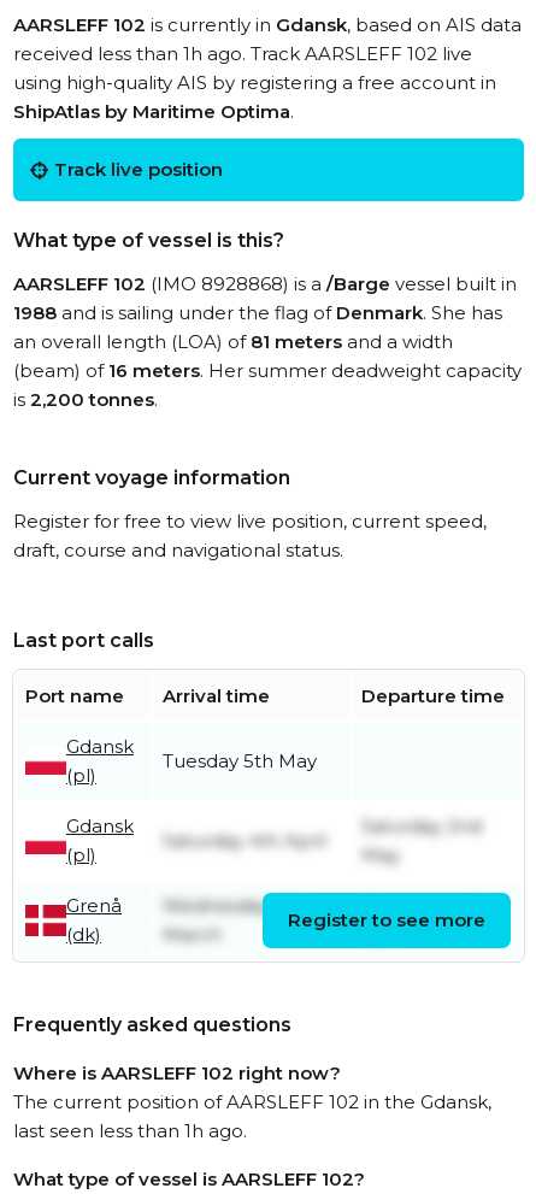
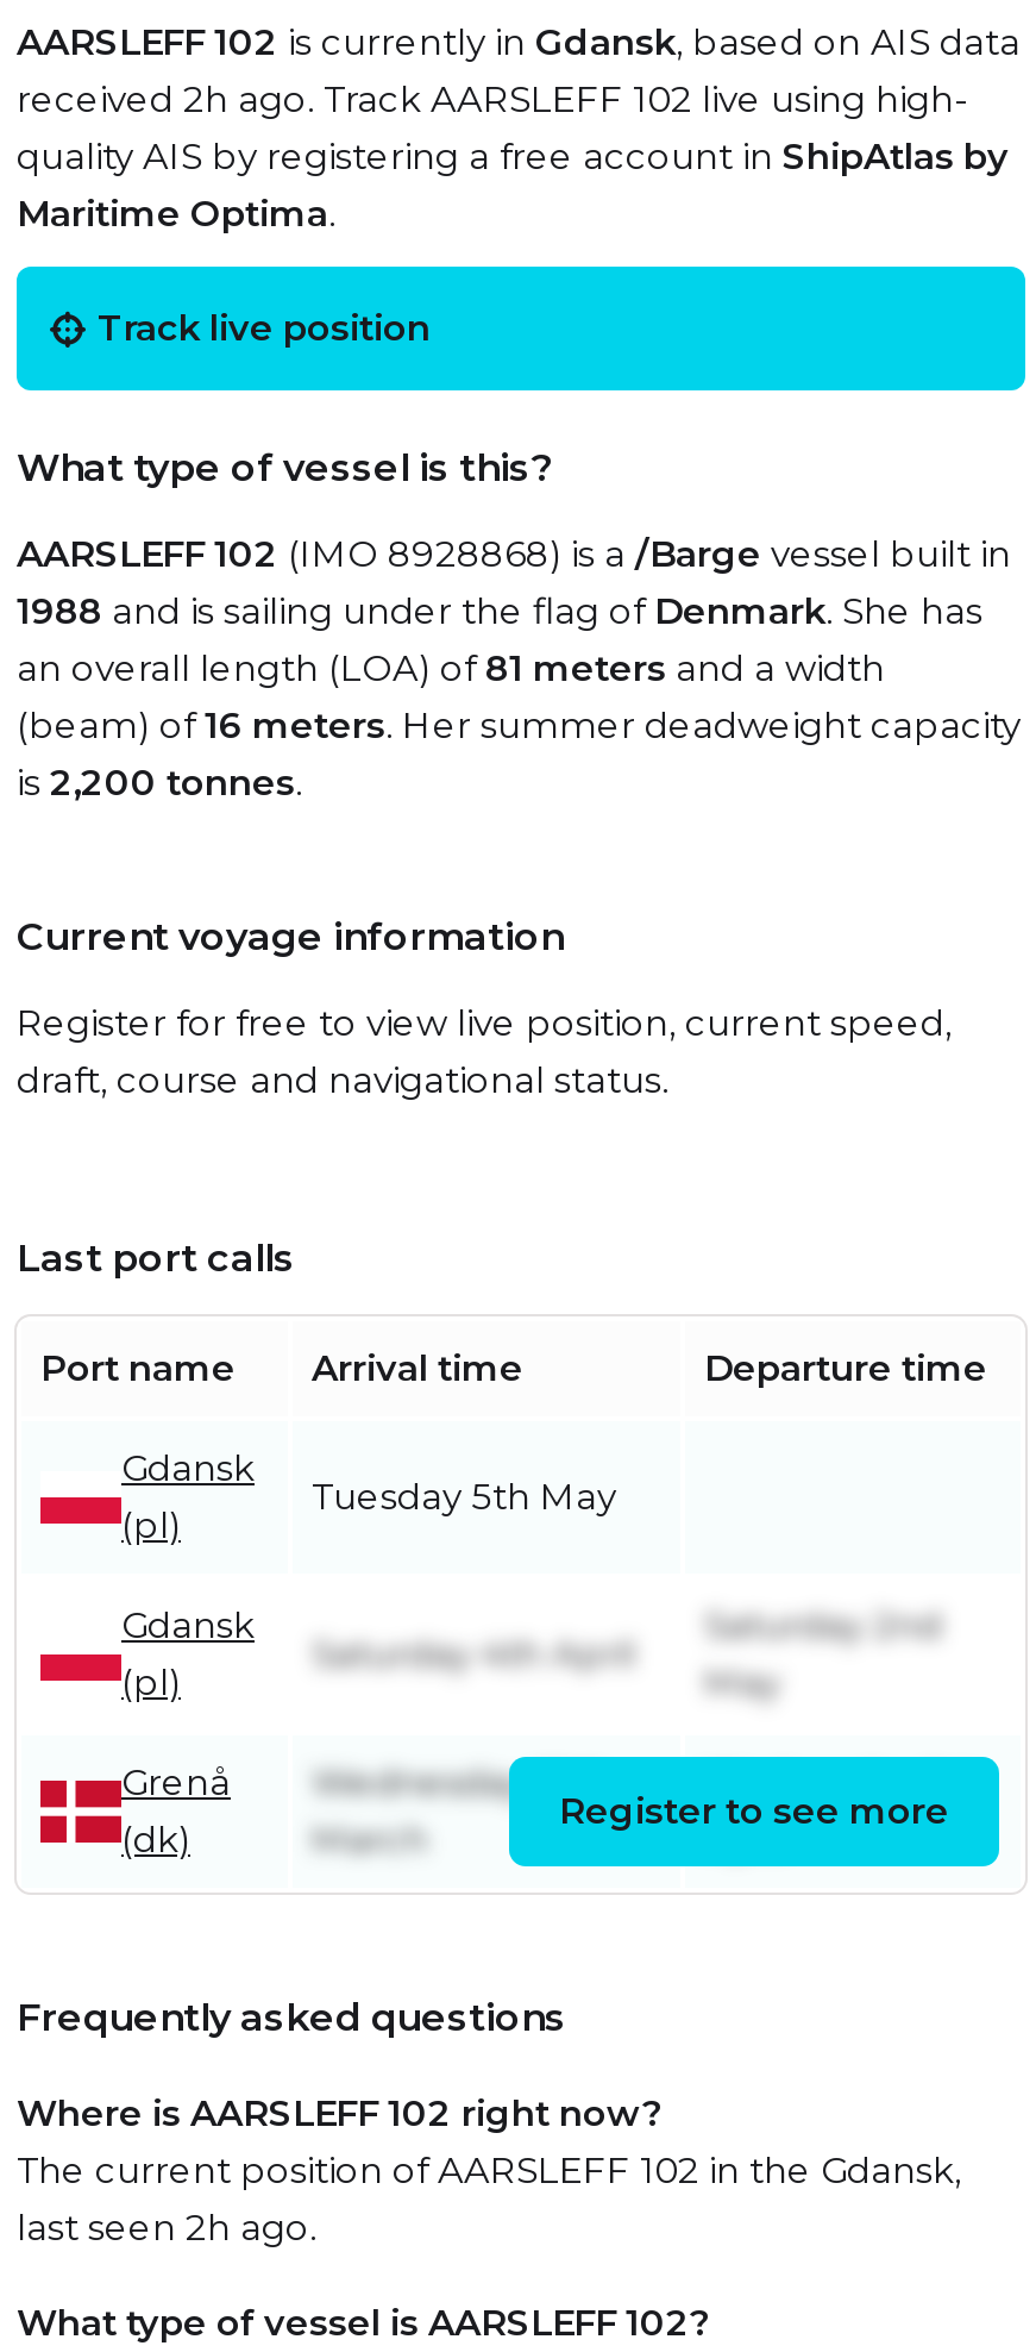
- received less than 1h ago. Track AARSLEFF 102 live
- using high-quality AIS by registering a free account in
- ShipAtlas by Maritime Optima.
+ received 2h ago. Track AARSLEFF 102 live using high-
+ quality AIS by registering a free account in ShipAtlas by
+ Maritime Optima.

- last seen less than 1h ago.
+ last seen 2h ago.
